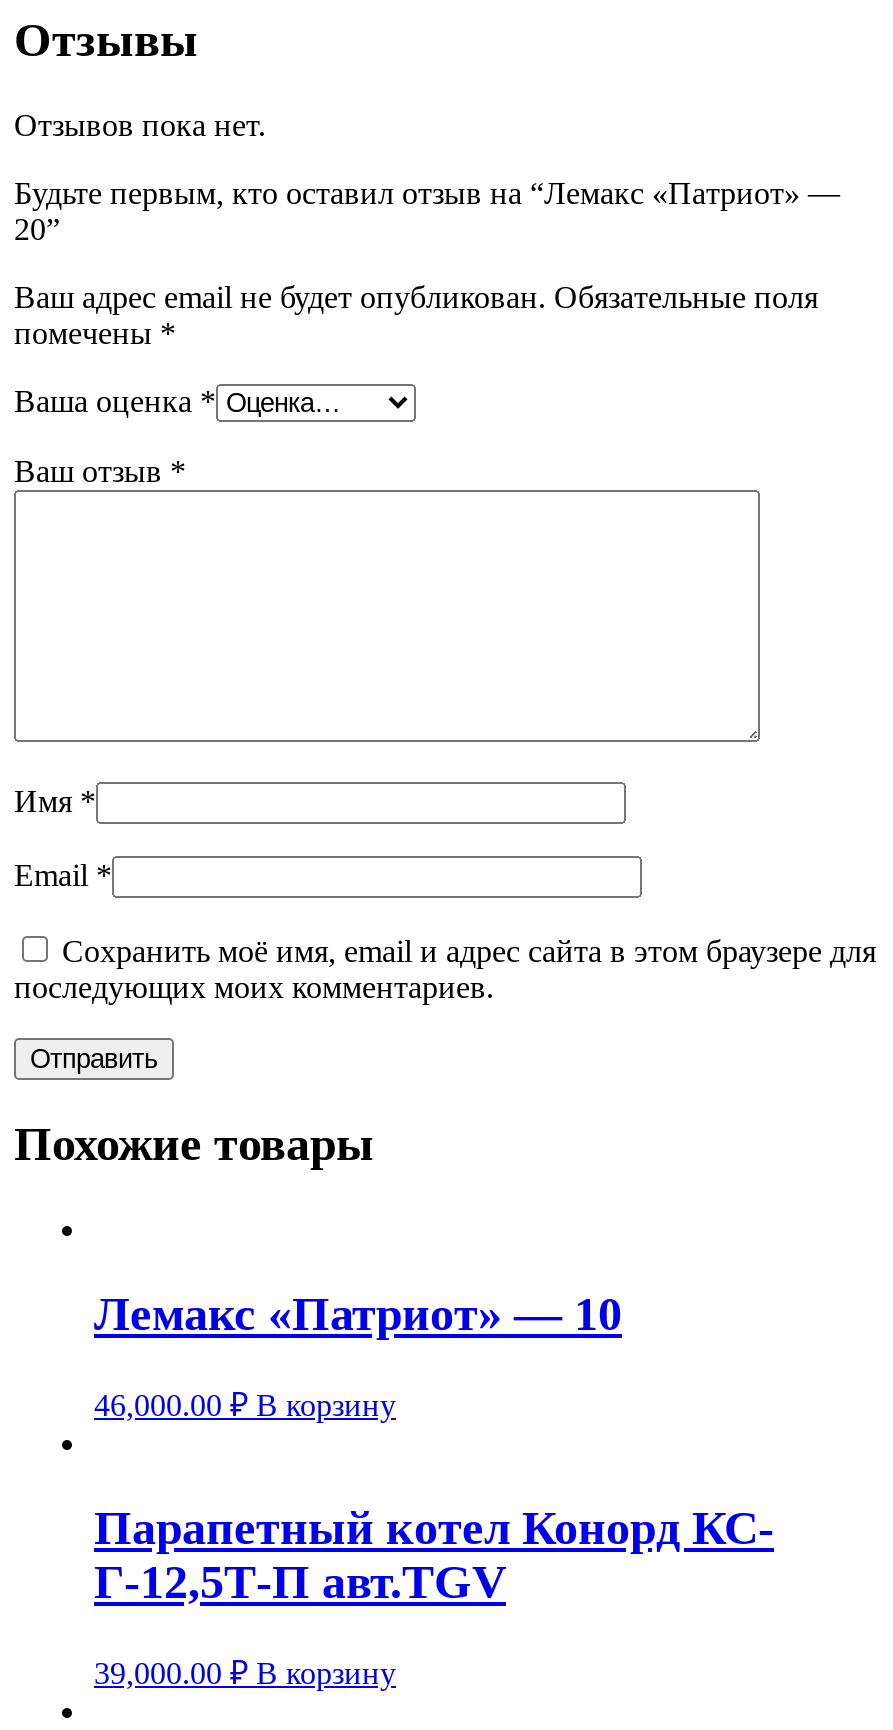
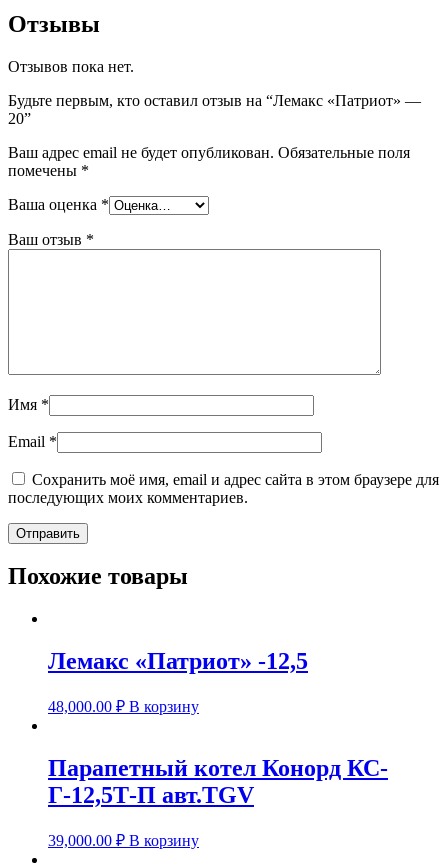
- Лемакс «Патриот» — 10
+ Лемакс «Патриот» -12,5

- 46,000.00 ₽ В корзину
+ 48,000.00 ₽ В корзину
